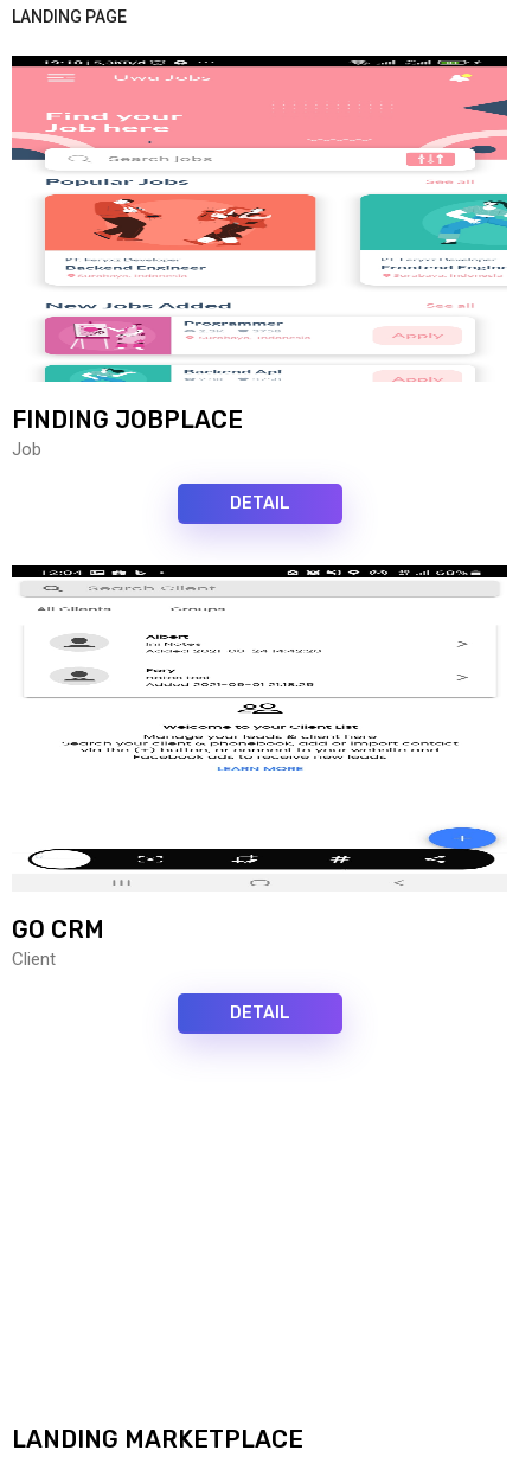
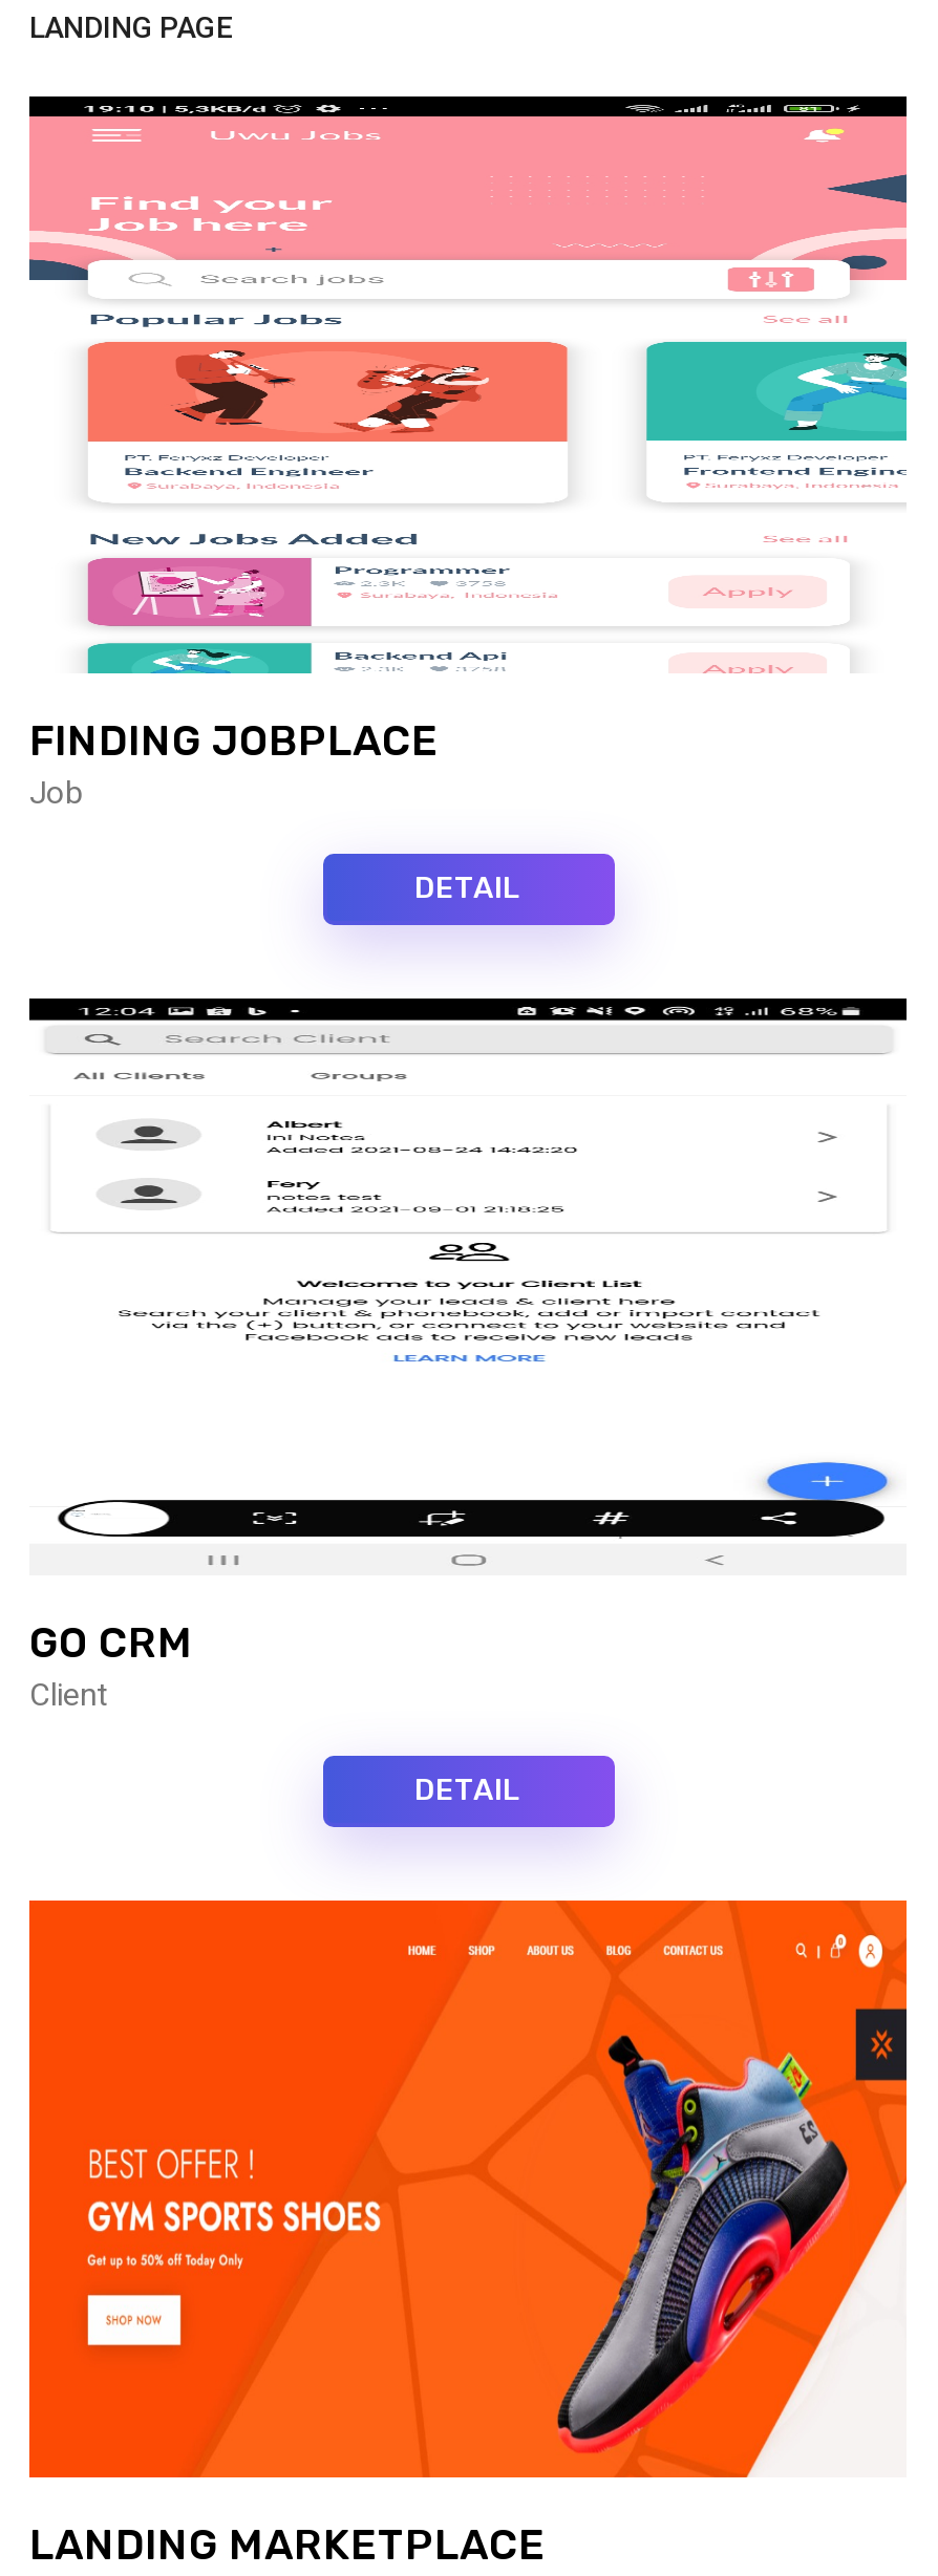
+ [image]
